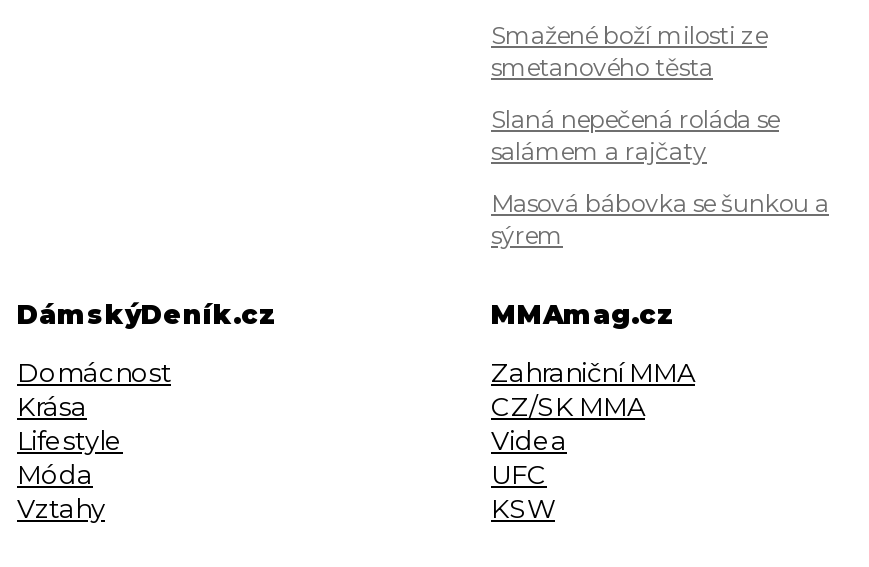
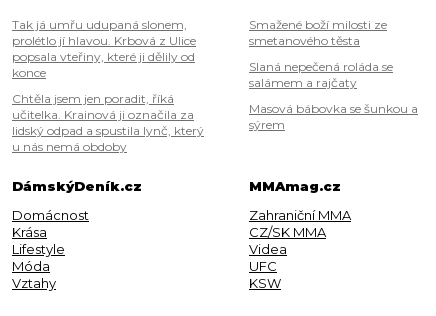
+ Tak já umřu udupaná slonem,
+ prolétlo jí hlavou. Krbová z Ulice
+ popsala vteřiny, které ji dělily od
+ konce
+ Chtěla jsem jen poradit, říká
+ učitelka. Krainová ji označila za
+ lidský odpad a spustila lynč, který
+ u nás nemá obdoby
